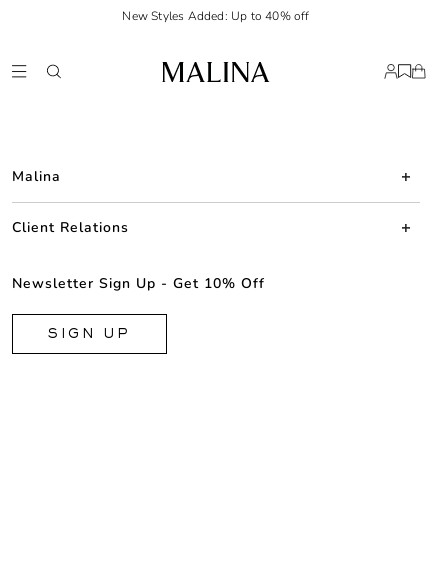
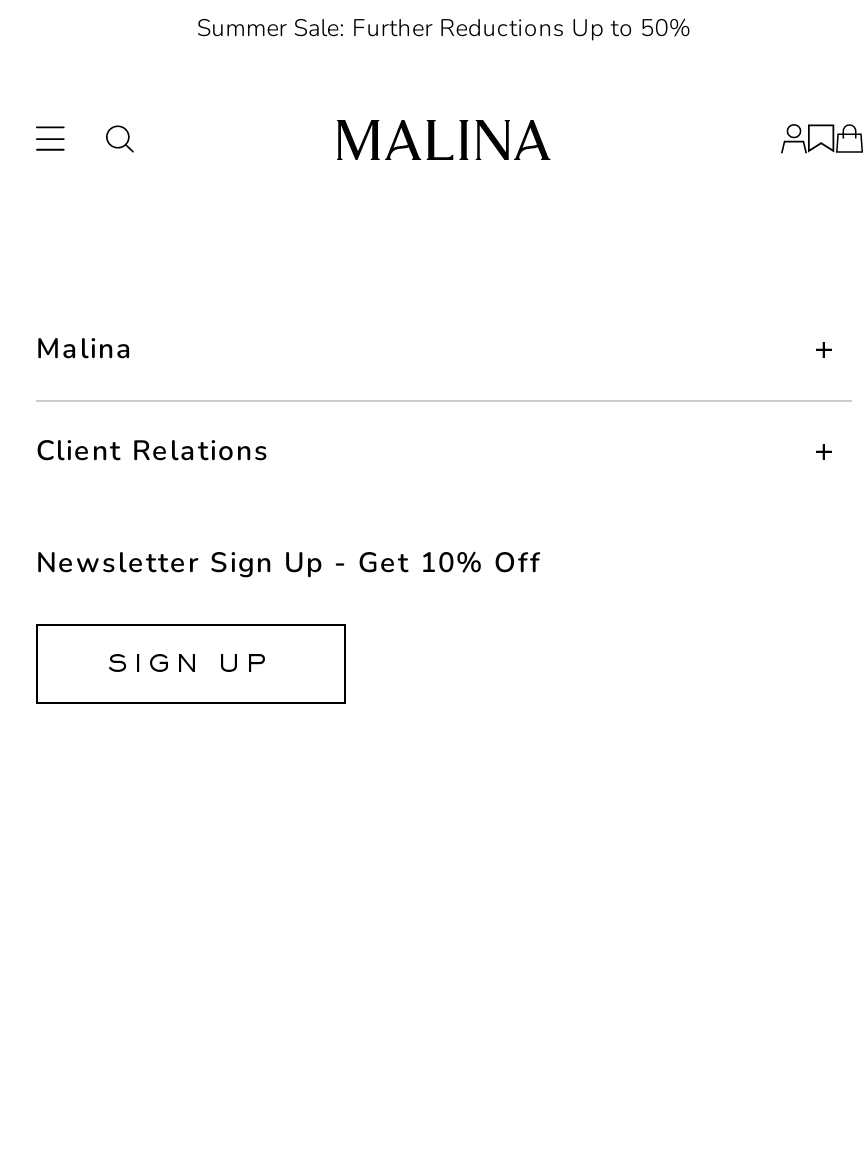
- New Styles Added: Up to 40% off
+ Summer Sale: Further Reductions Up to 50%
